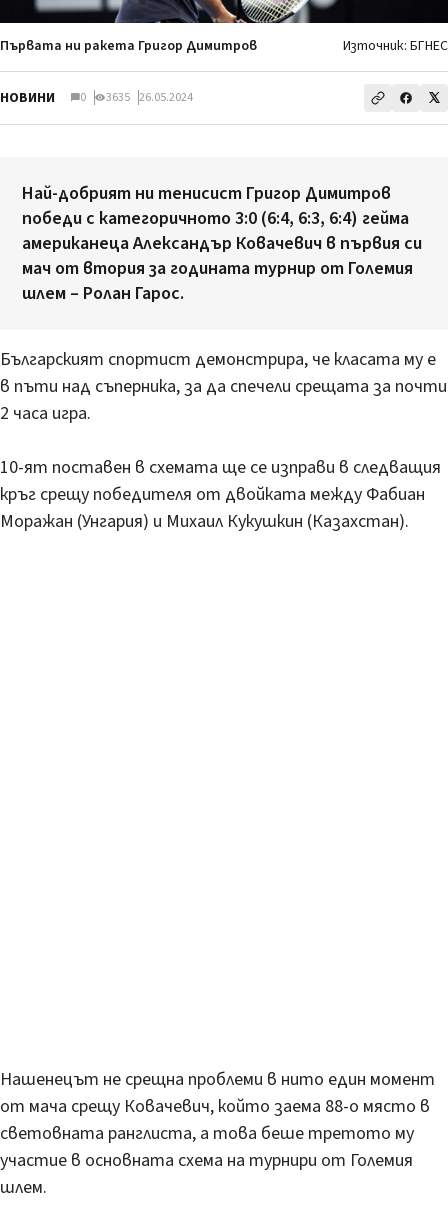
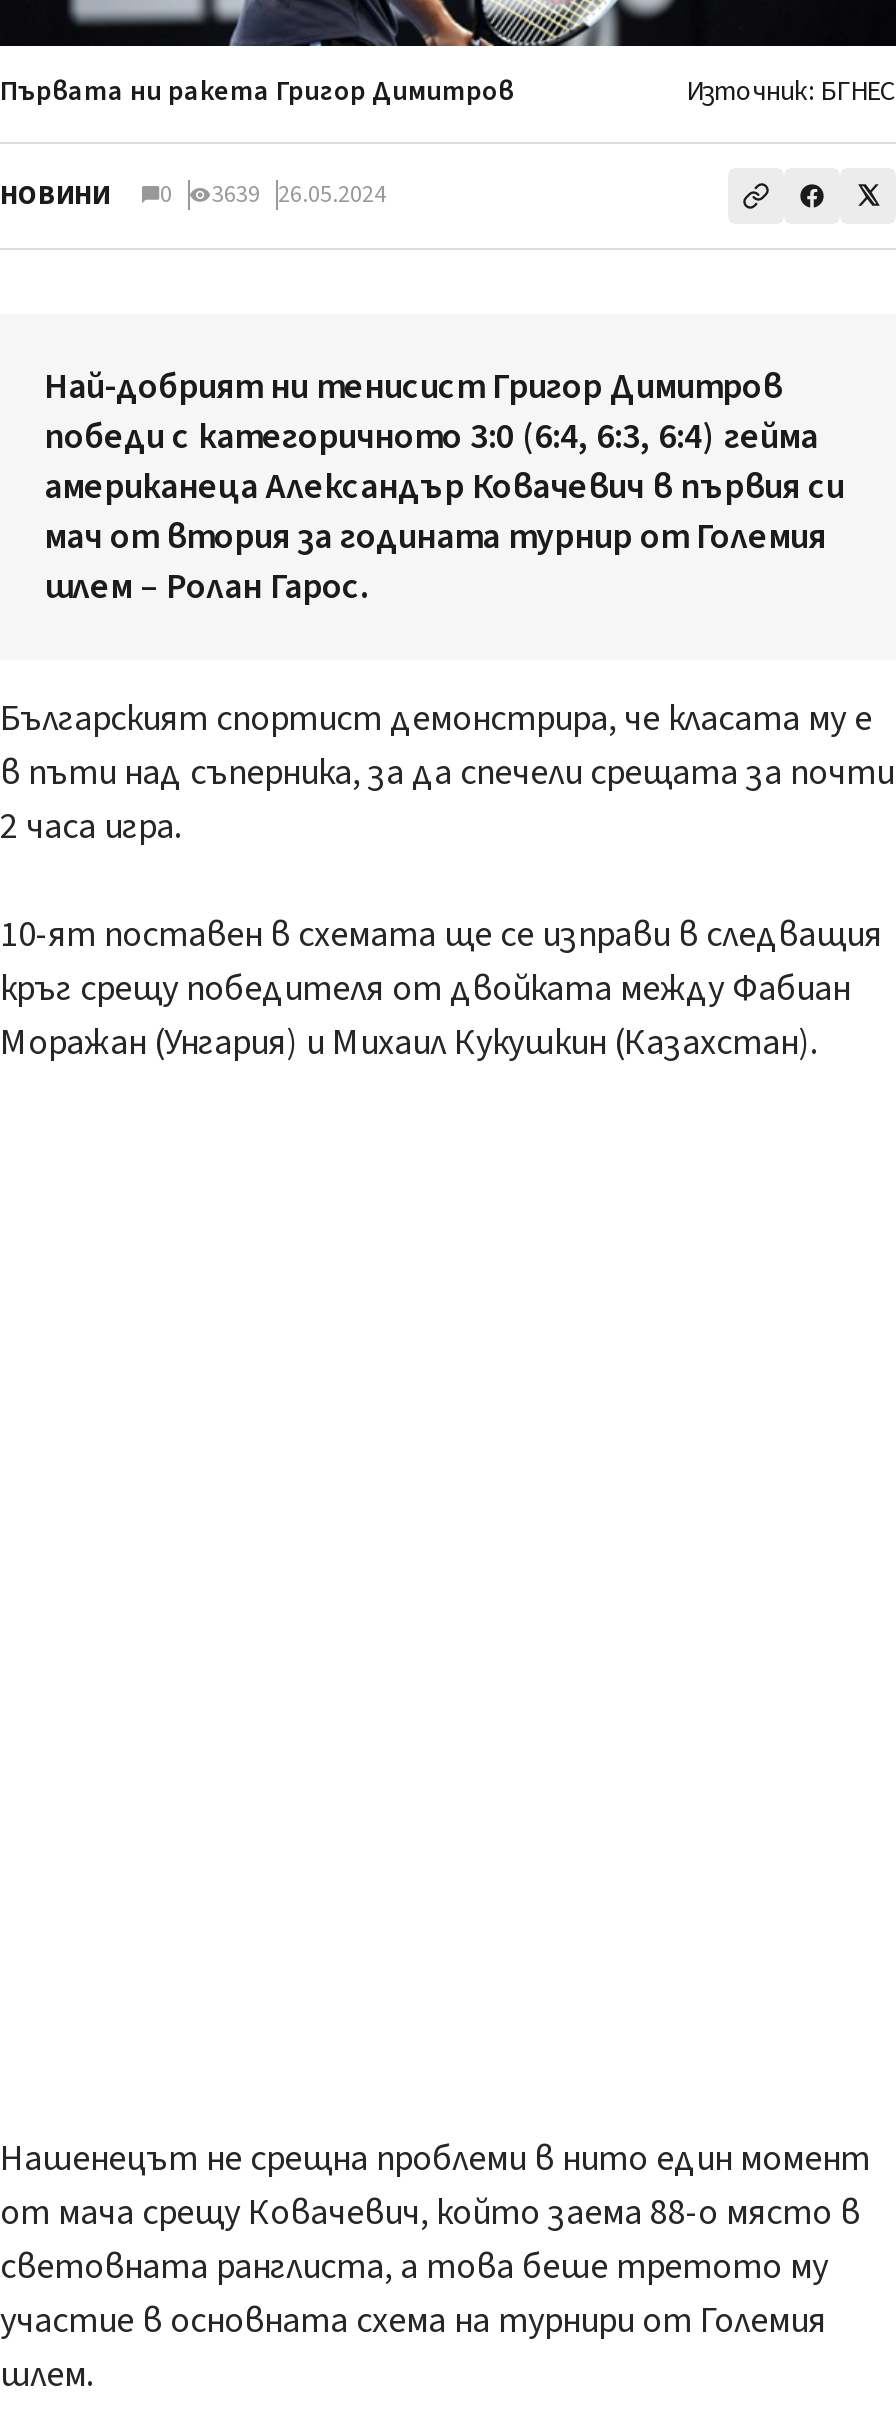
- НОВИНИ 0 3635 26.05.2024
+ НОВИНИ 0 3639 26.05.2024
